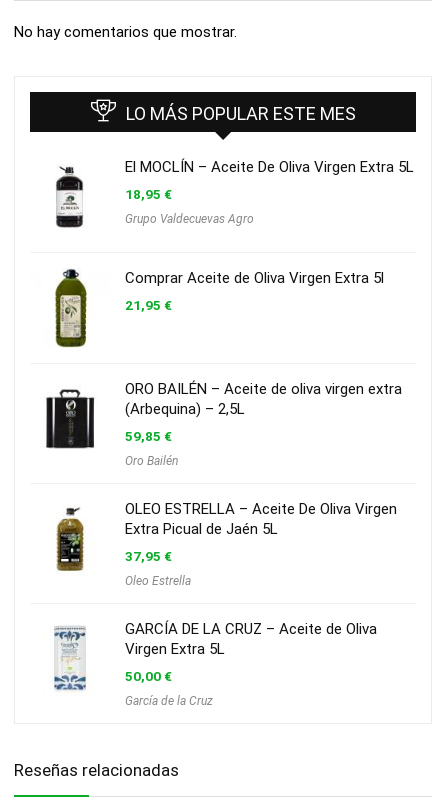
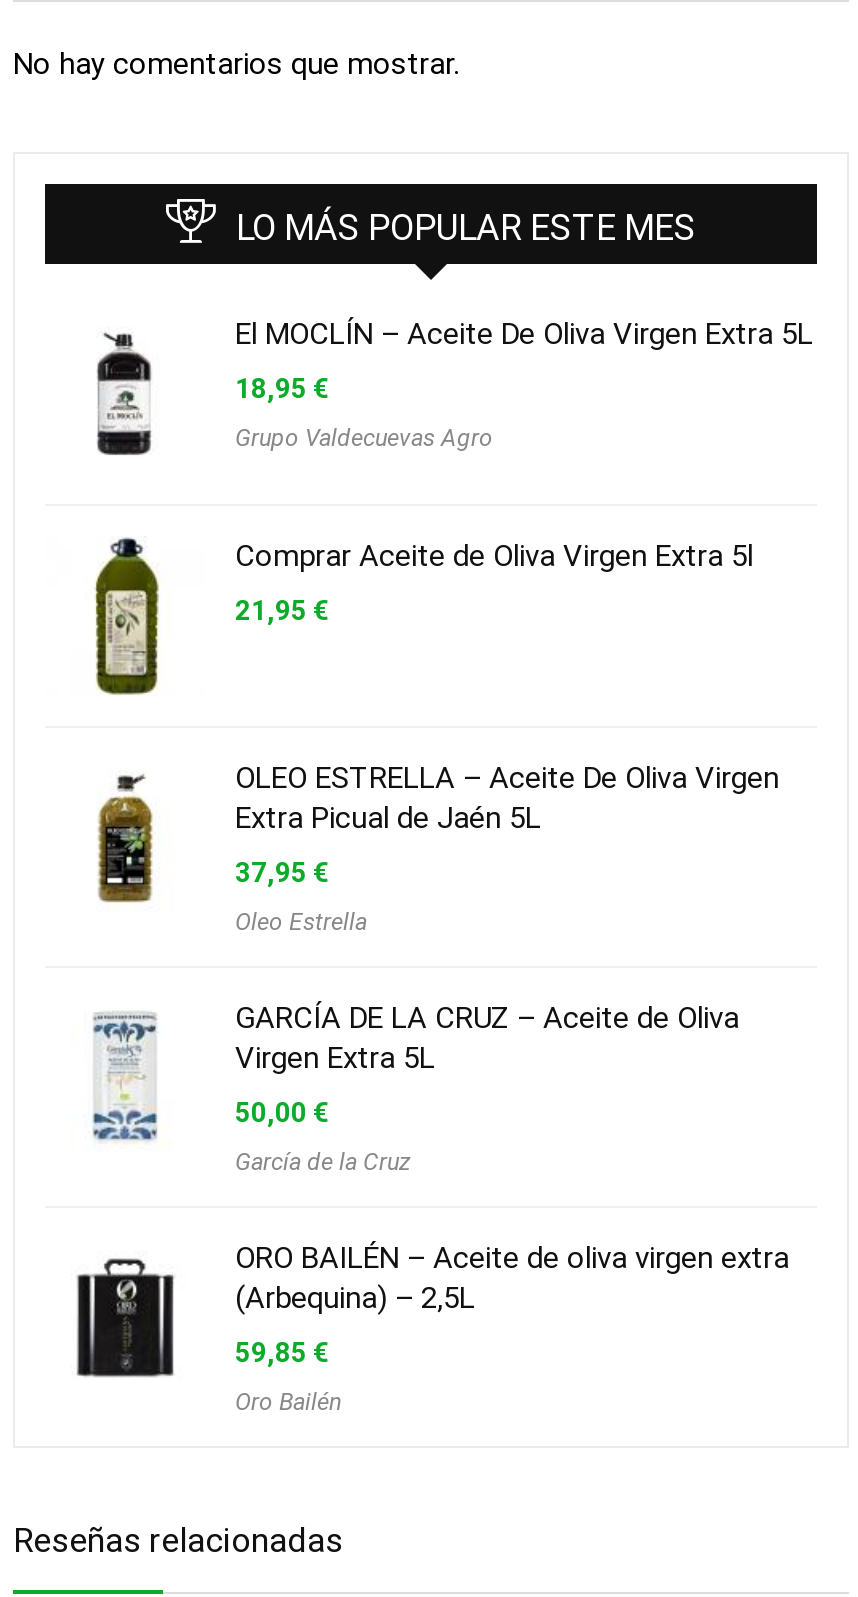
moved down: [image] | ORO BAILÉN – Aceite de oliva virgen extra | (Arbequina) – 2,5L | 59,85 € | Oro Bailén

moved up: [image] | OLEO ESTRELLA – Aceite De Oliva Virgen | Extra Picual de Jaén 5L | ... | 50,00 € | García de la Cruz
